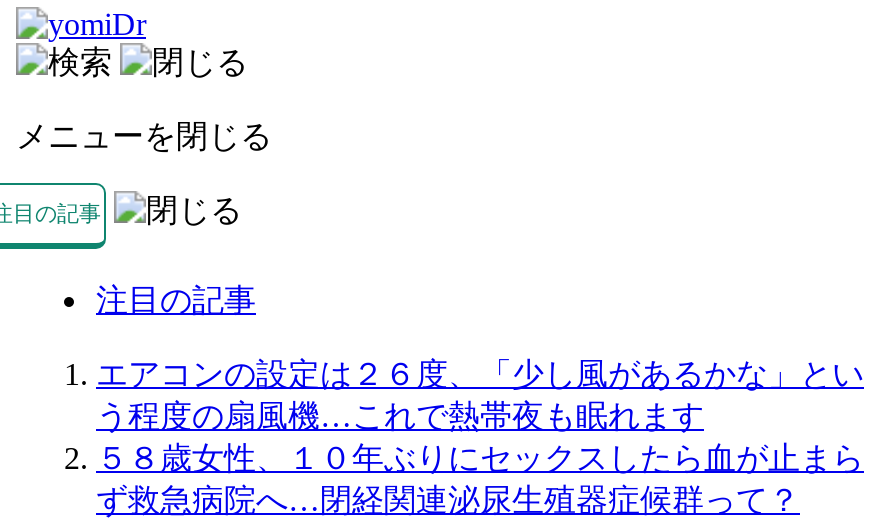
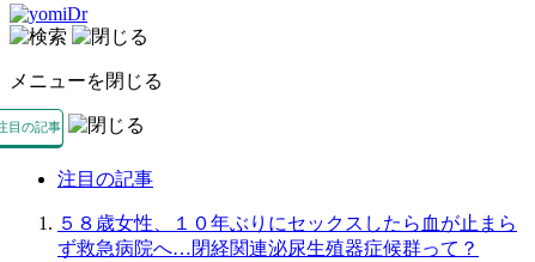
- エアコンの設定は２６度、「少し風があるかな」とい
- う程度の扇風機…これで熱帯夜も眠れます
